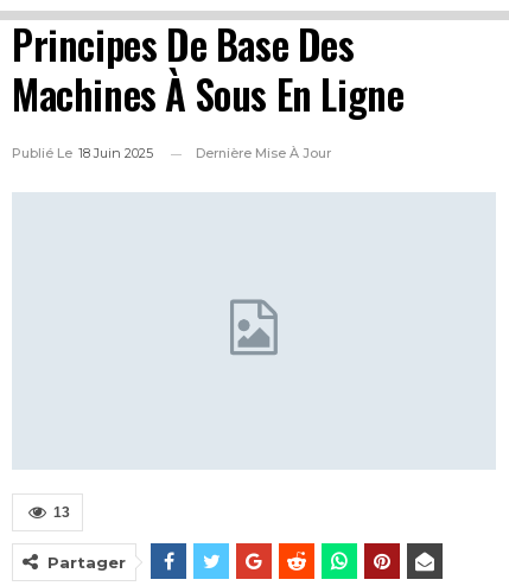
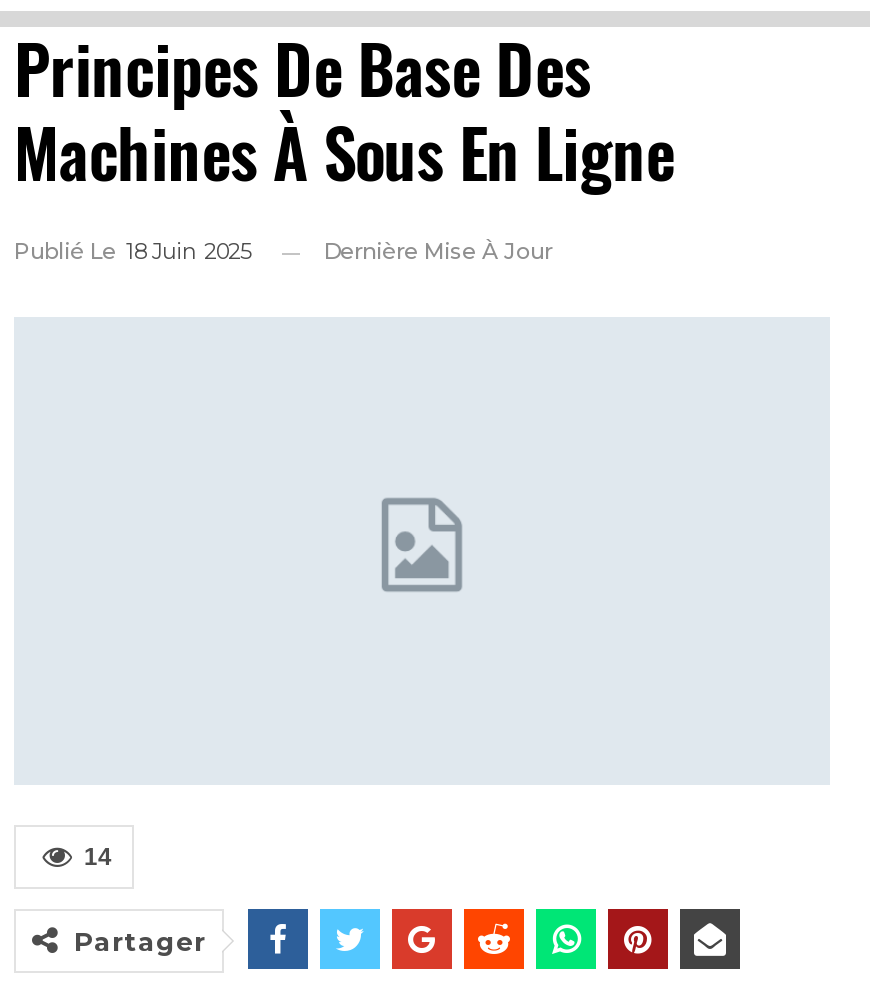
- 13
+ 14
